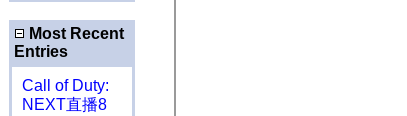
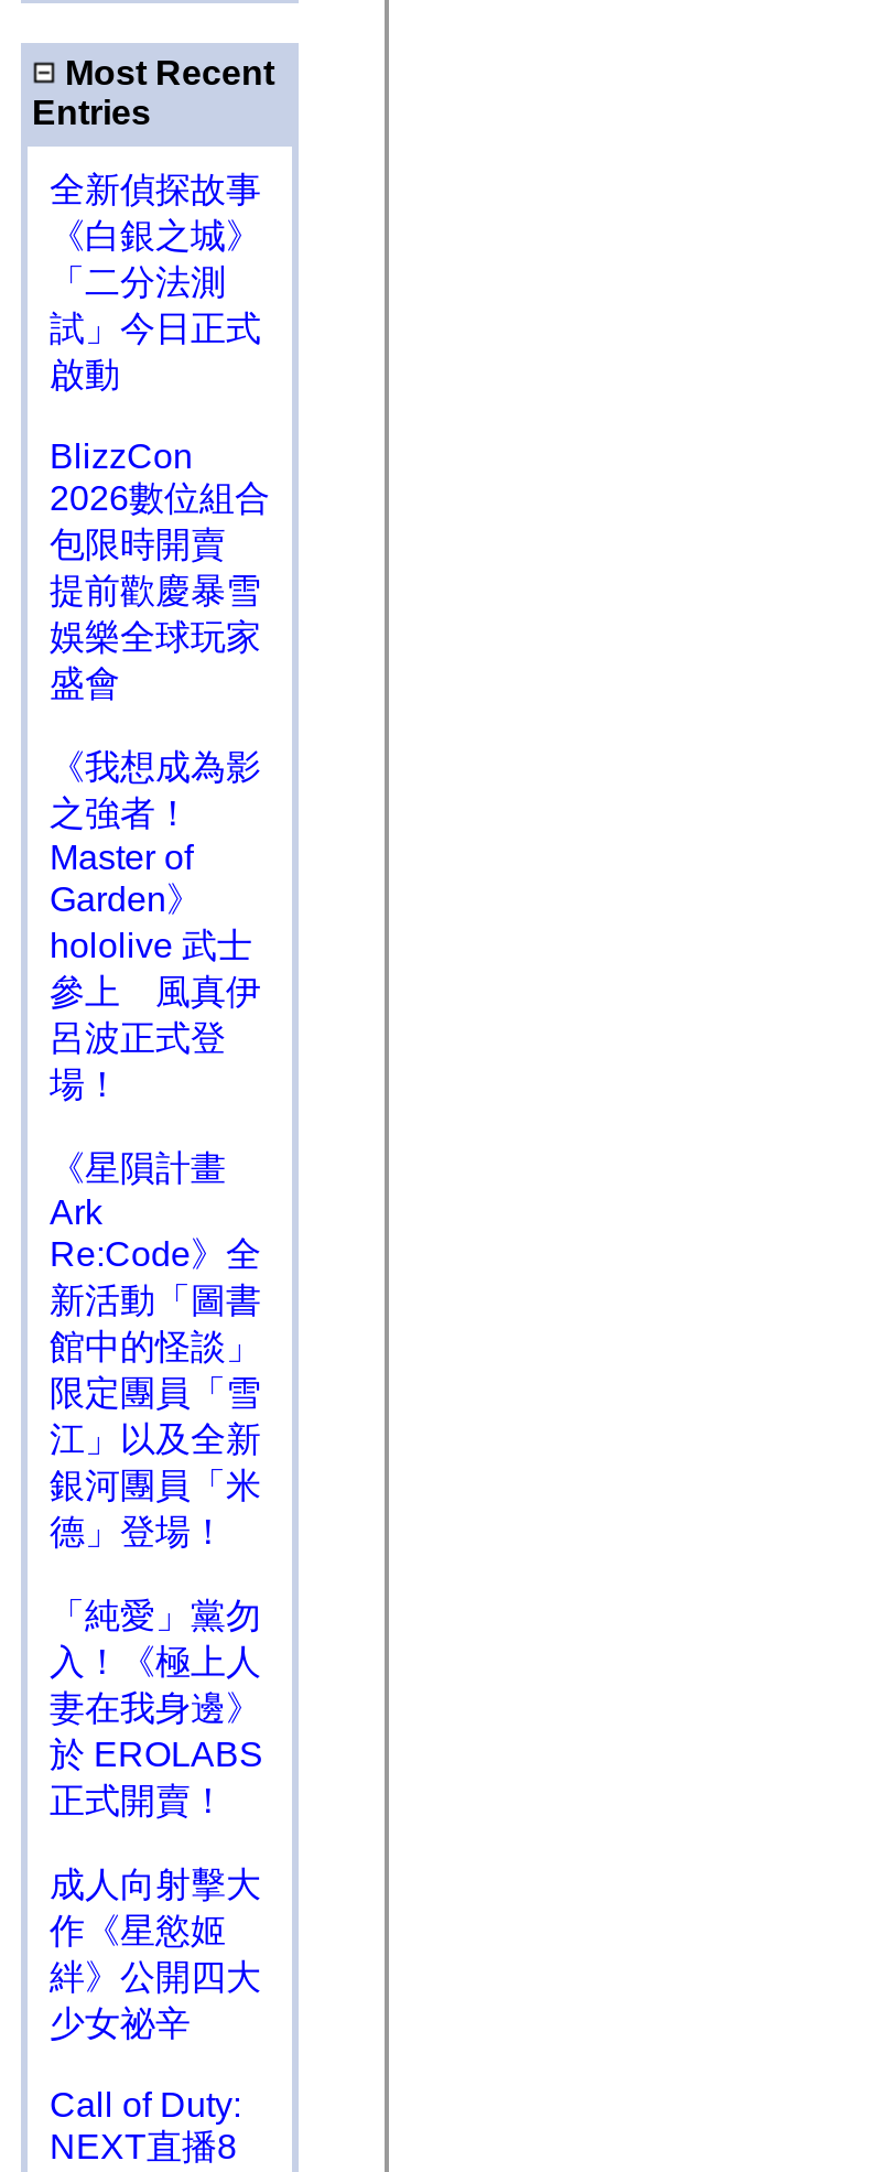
+ 全新偵探故事
+ 《白銀之城》
+ 「二分法測
+ 試」今日正式
+ 啟動
+ BlizzCon
+ 2026數位組合
+ 包限時開賣
+ 提前歡慶暴雪
+ 娛樂全球玩家
+ 盛會
+ 《我想成為影
+ 之強者！
+ Master of
+ Garden》
+ hololive 武士
+ 參上 風真伊
+ 呂波正式登
+ 場！
+ 《星隕計畫
+ Ark
+ Re:Code》全
+ 新活動「圖書
+ 館中的怪談」
+ 限定團員「雪
+ 江」以及全新
+ 銀河團員「米
+ 德」登場！
+ 「純愛」黨勿
+ 入！《極上人
+ 妻在我身邊》
+ 於 EROLABS
+ 正式開賣！
+ 成人向射擊大
+ 作《星慾姬
+ 絆》公開四大
+ 少女祕辛
